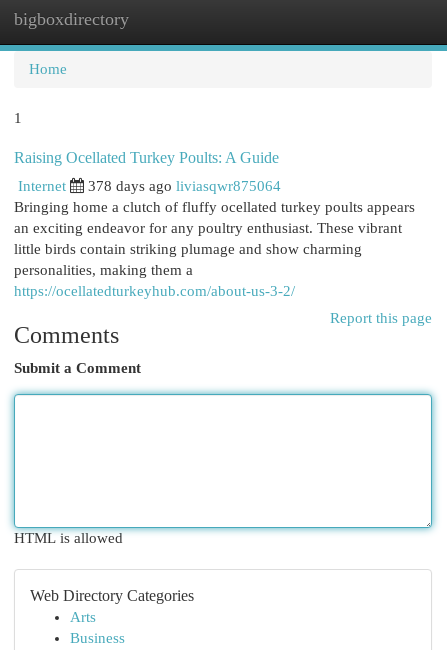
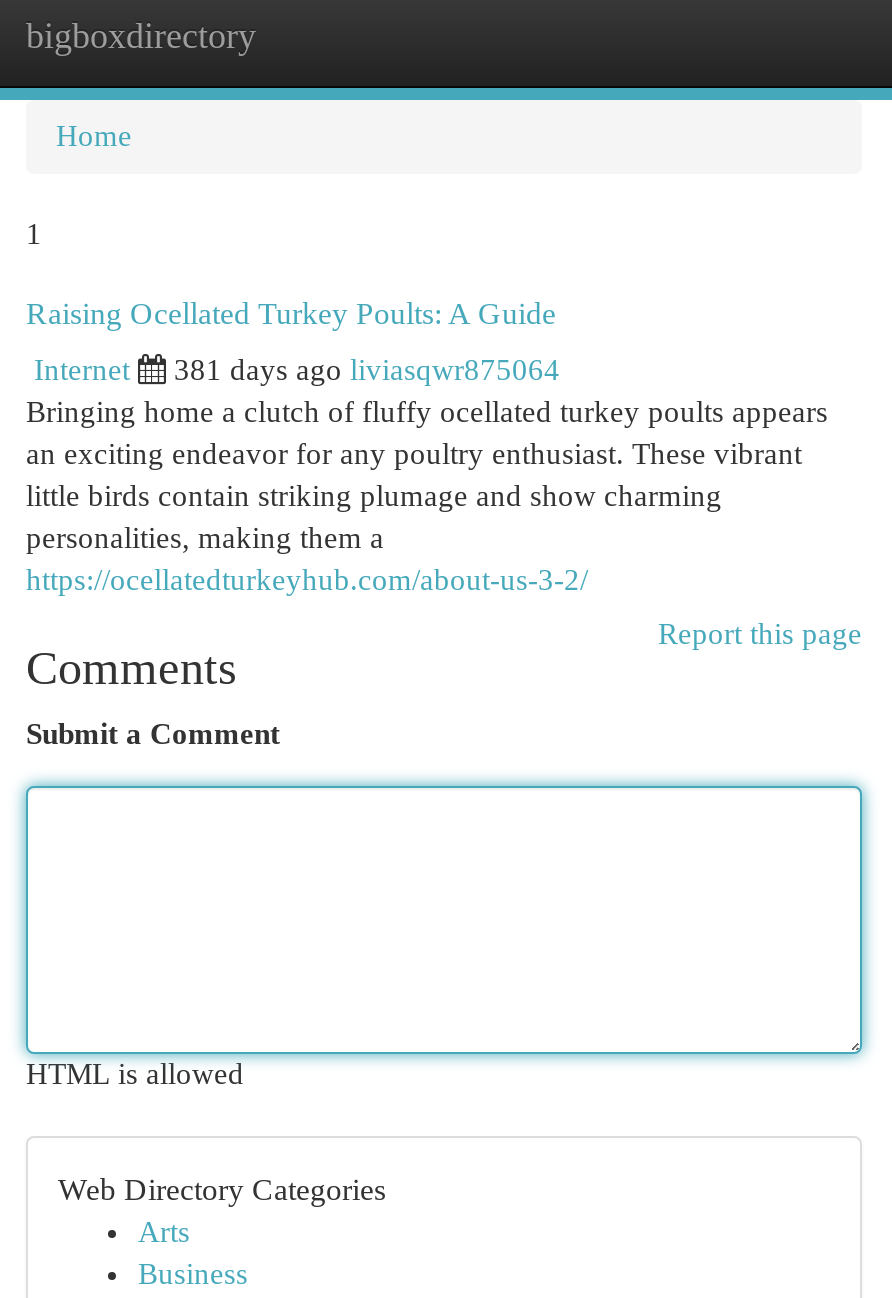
- 378 days ago liviasqwr875064
+ 381 days ago liviasqwr875064
